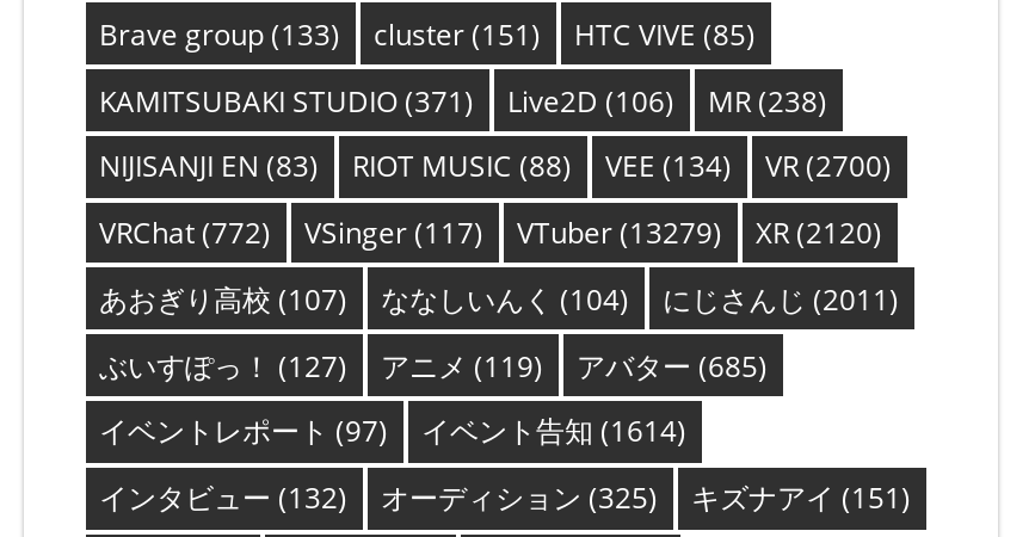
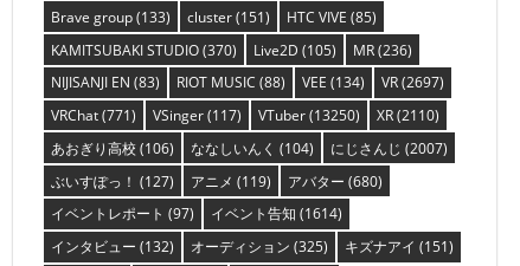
- KAMITSUBAKI STUDIO (371)
+ KAMITSUBAKI STUDIO (370)

- Live2D (106)
+ Live2D (105)

- MR (238)
+ MR (236)

- NIJISANJI EN (83) RIOT MUSIC (88) VEE (134) VR (2700)
+ NIJISANJI EN (83) RIOT MUSIC (88) VEE (134) VR (2697)

- VRChat (772)
+ VRChat (771)

- VTuber (13279)
+ VTuber (13250)

- XR (2120)
+ XR (2110)

- あおぎり高校(107)
+ あおぎり高校(106)

- にじさんじ(2011)
+ にじさんじ(2007)

- ぶいすぽっ！(127) アニメ(119) アバター(685)
+ ぶいすぽっ！(127) アニメ(119) アバター(680)
